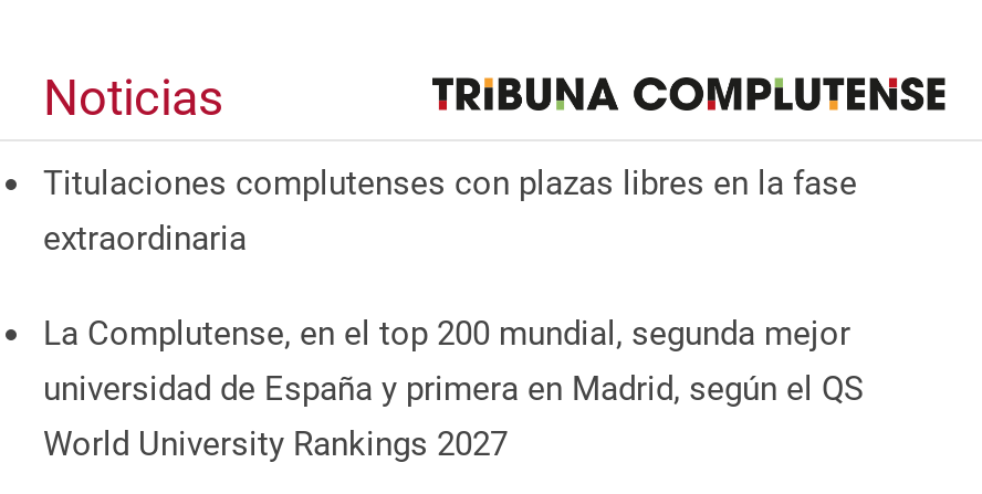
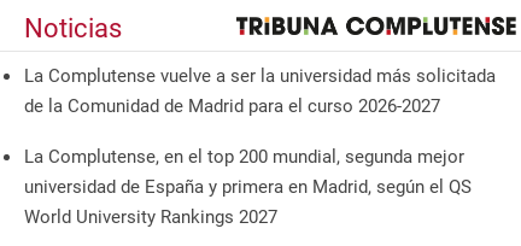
- Titulaciones complutenses con plazas libres en la fase
- extraordinaria
+ La Complutense vuelve a ser la universidad más solicitada
+ de la Comunidad de Madrid para el curso 2026-2027
